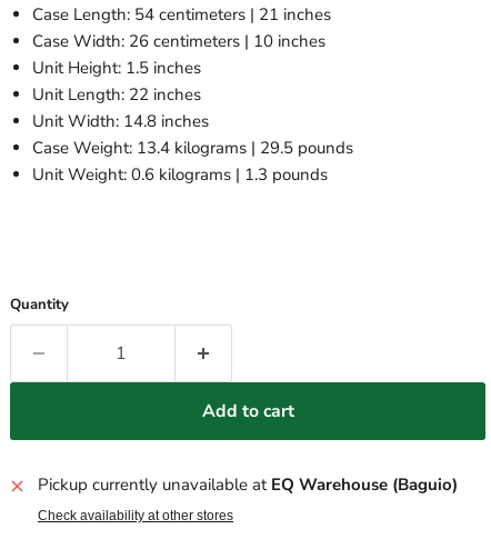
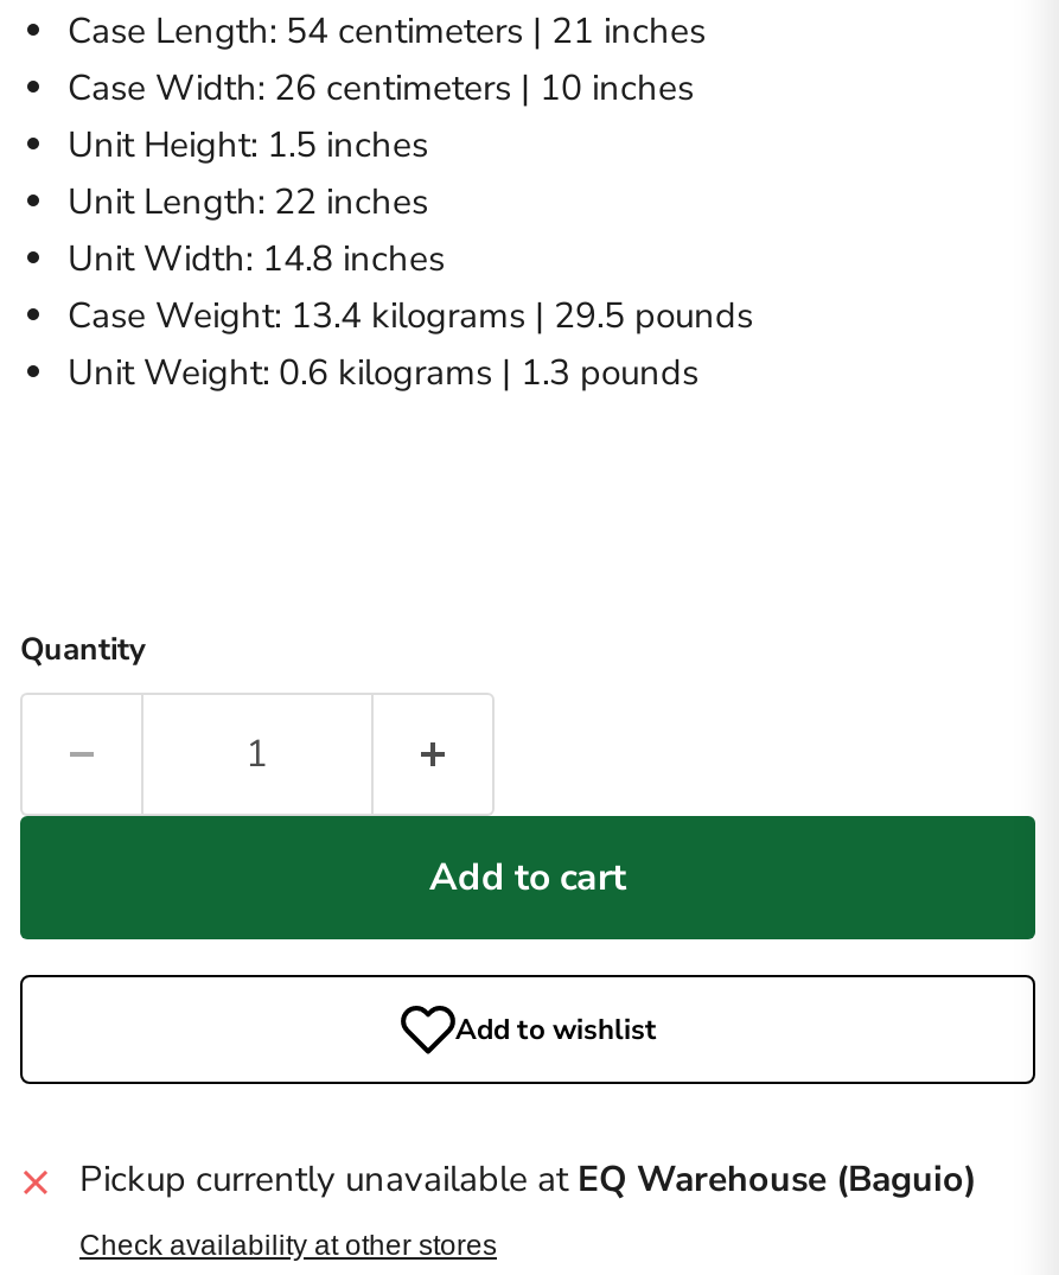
+ Add to wishlist
